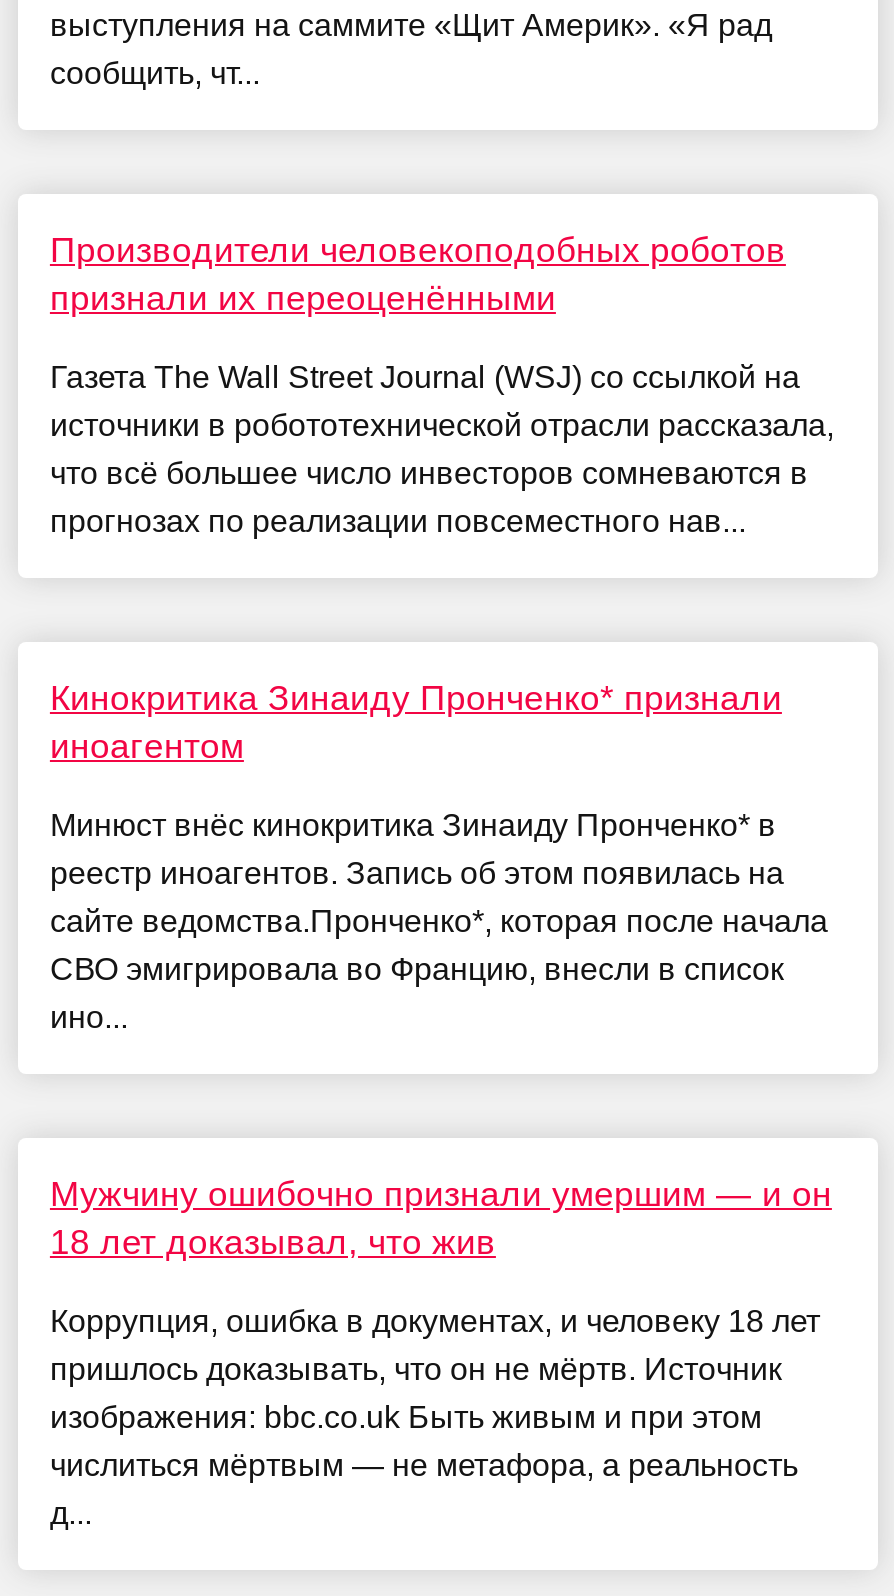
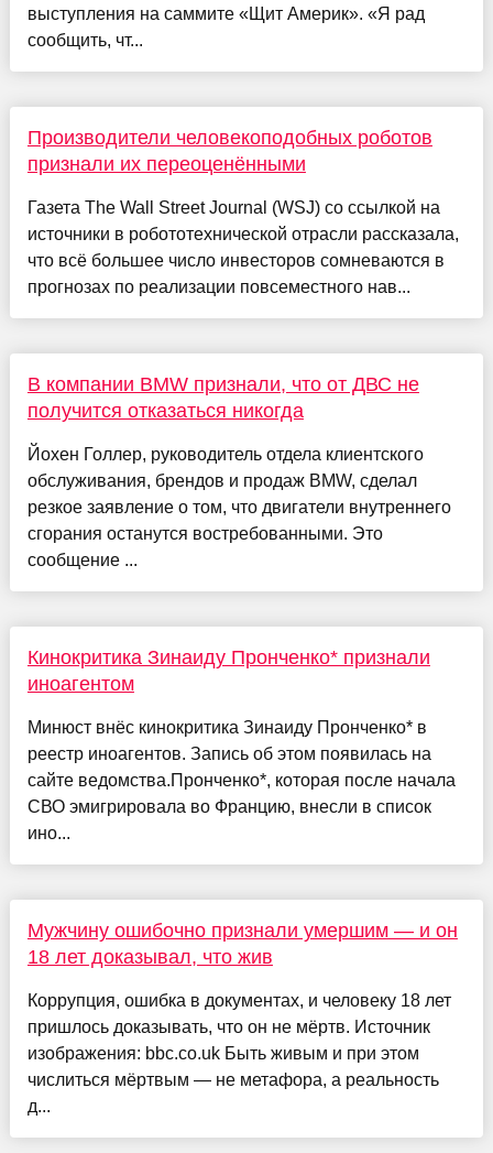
+ В компании BMW признали, что от ДВС не
+ получится отказаться никогда
+ Йохен Голлер, руководитель отдела клиентского
+ обслуживания, брендов и продаж BMW, сделал
+ резкое заявление о том, что двигатели внутреннего
+ сгорания останутся востребованными. Это
+ сообщение ...
